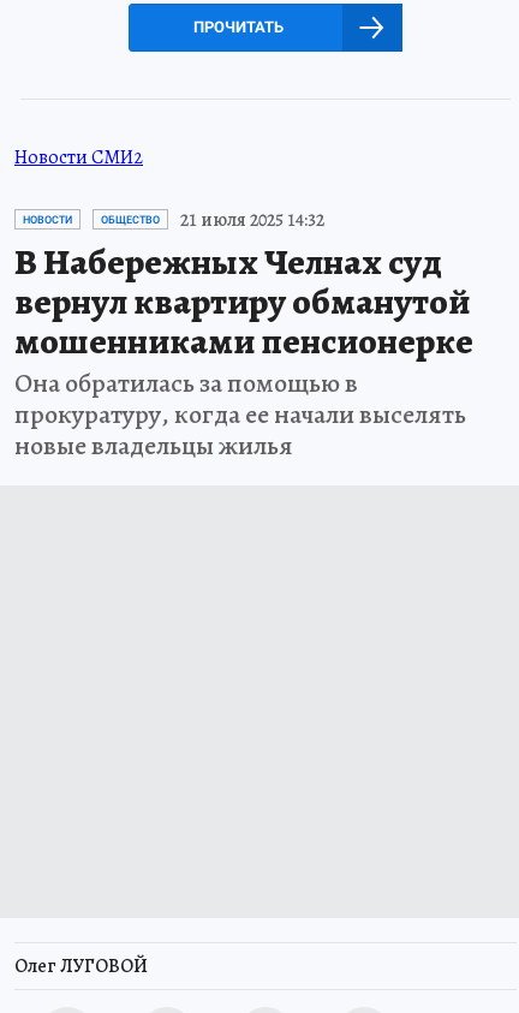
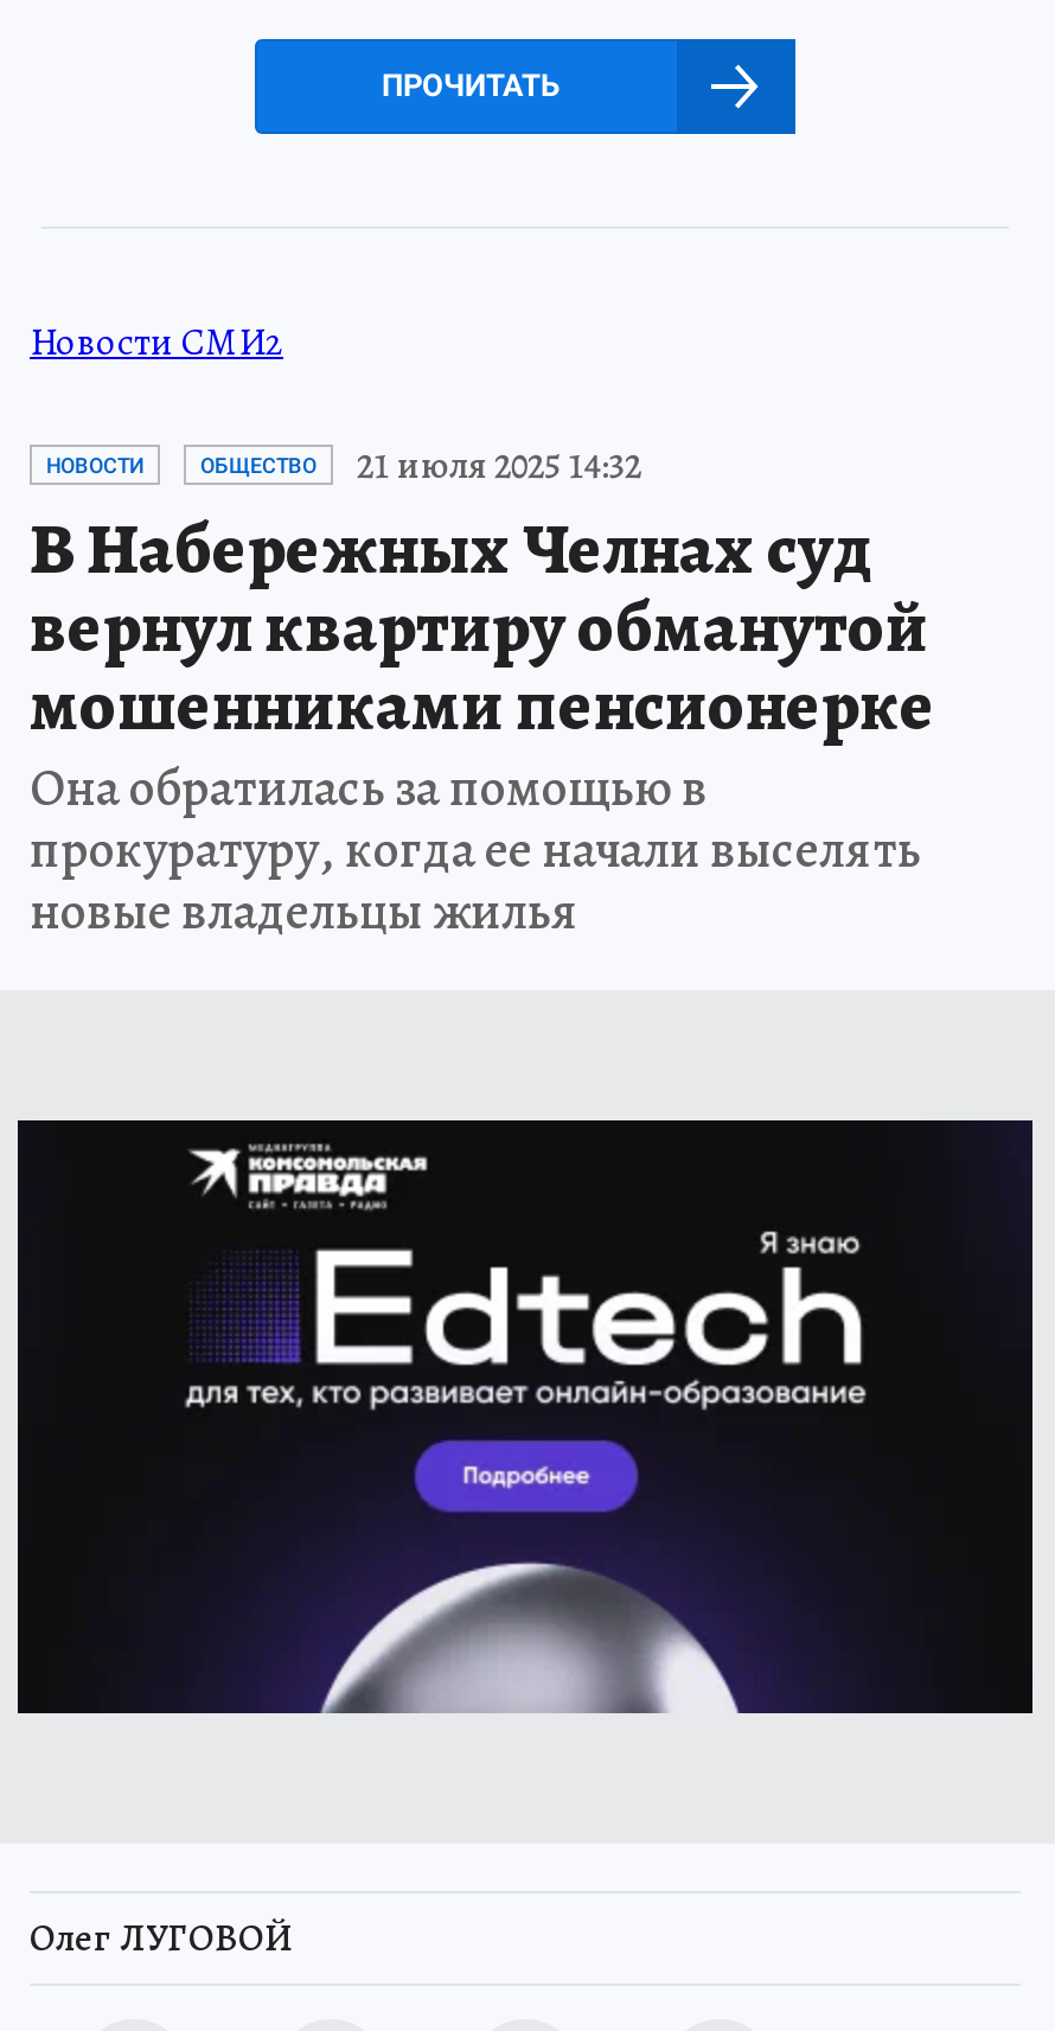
+ [image]
